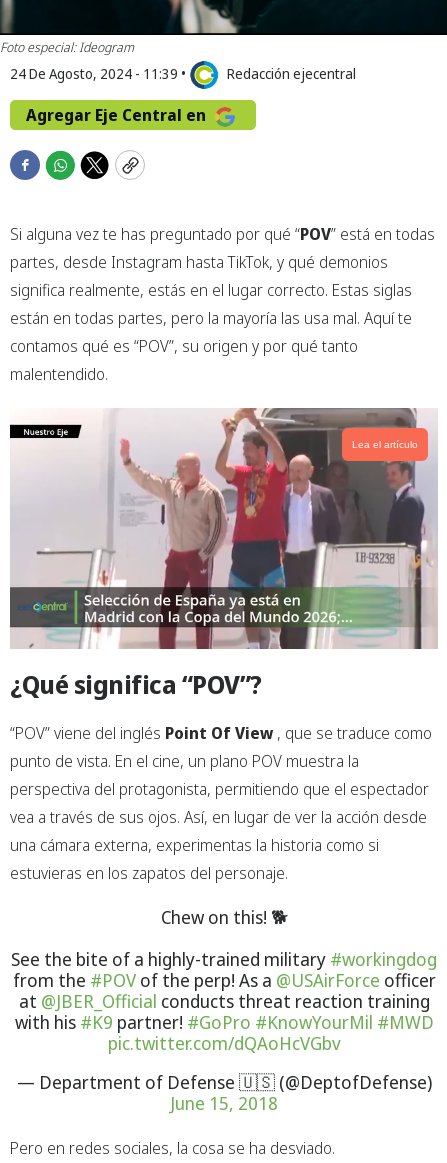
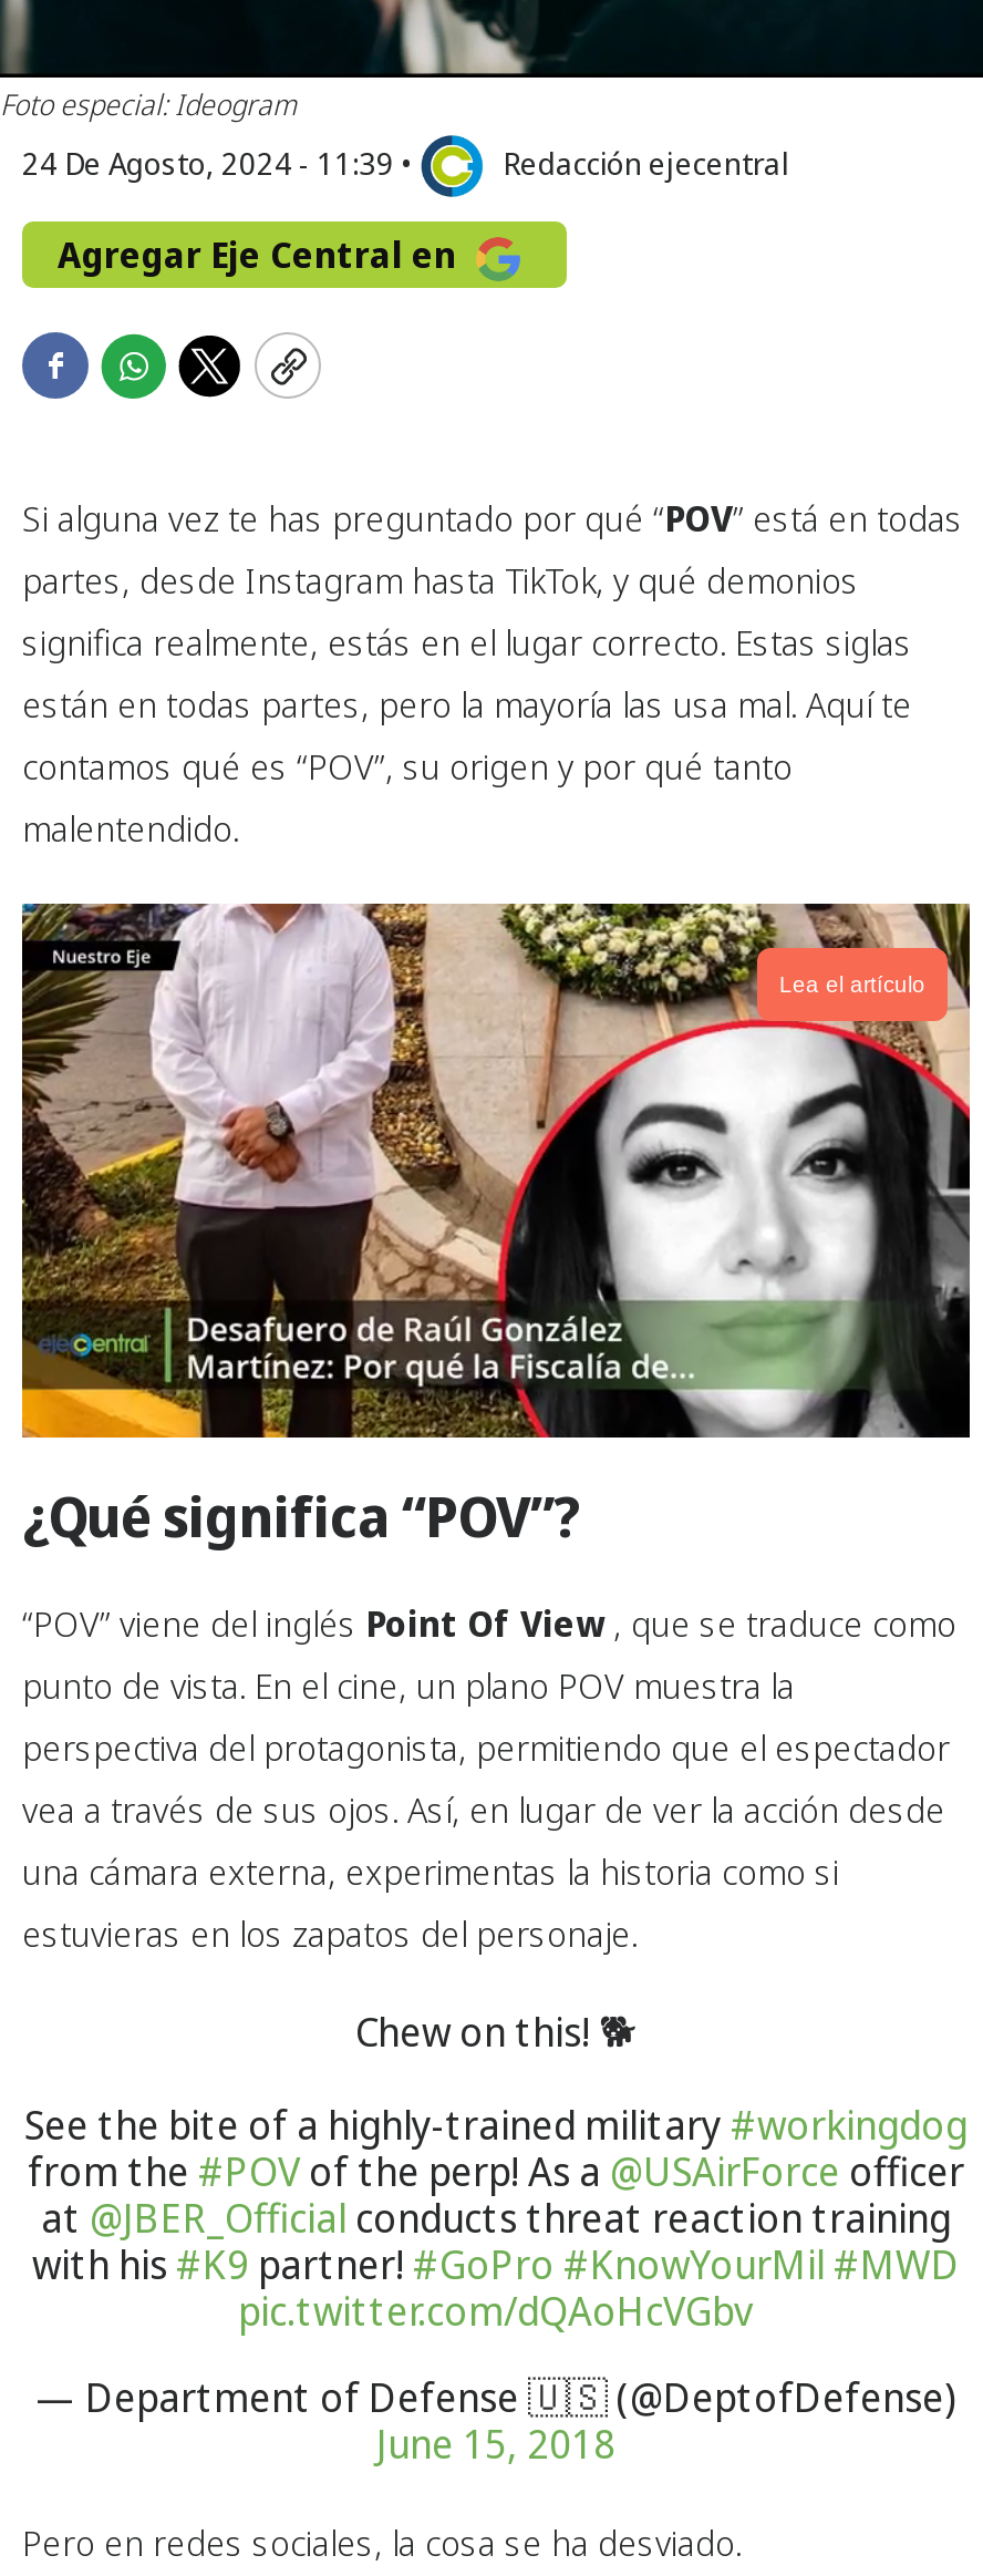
- [image]
+ [image]
